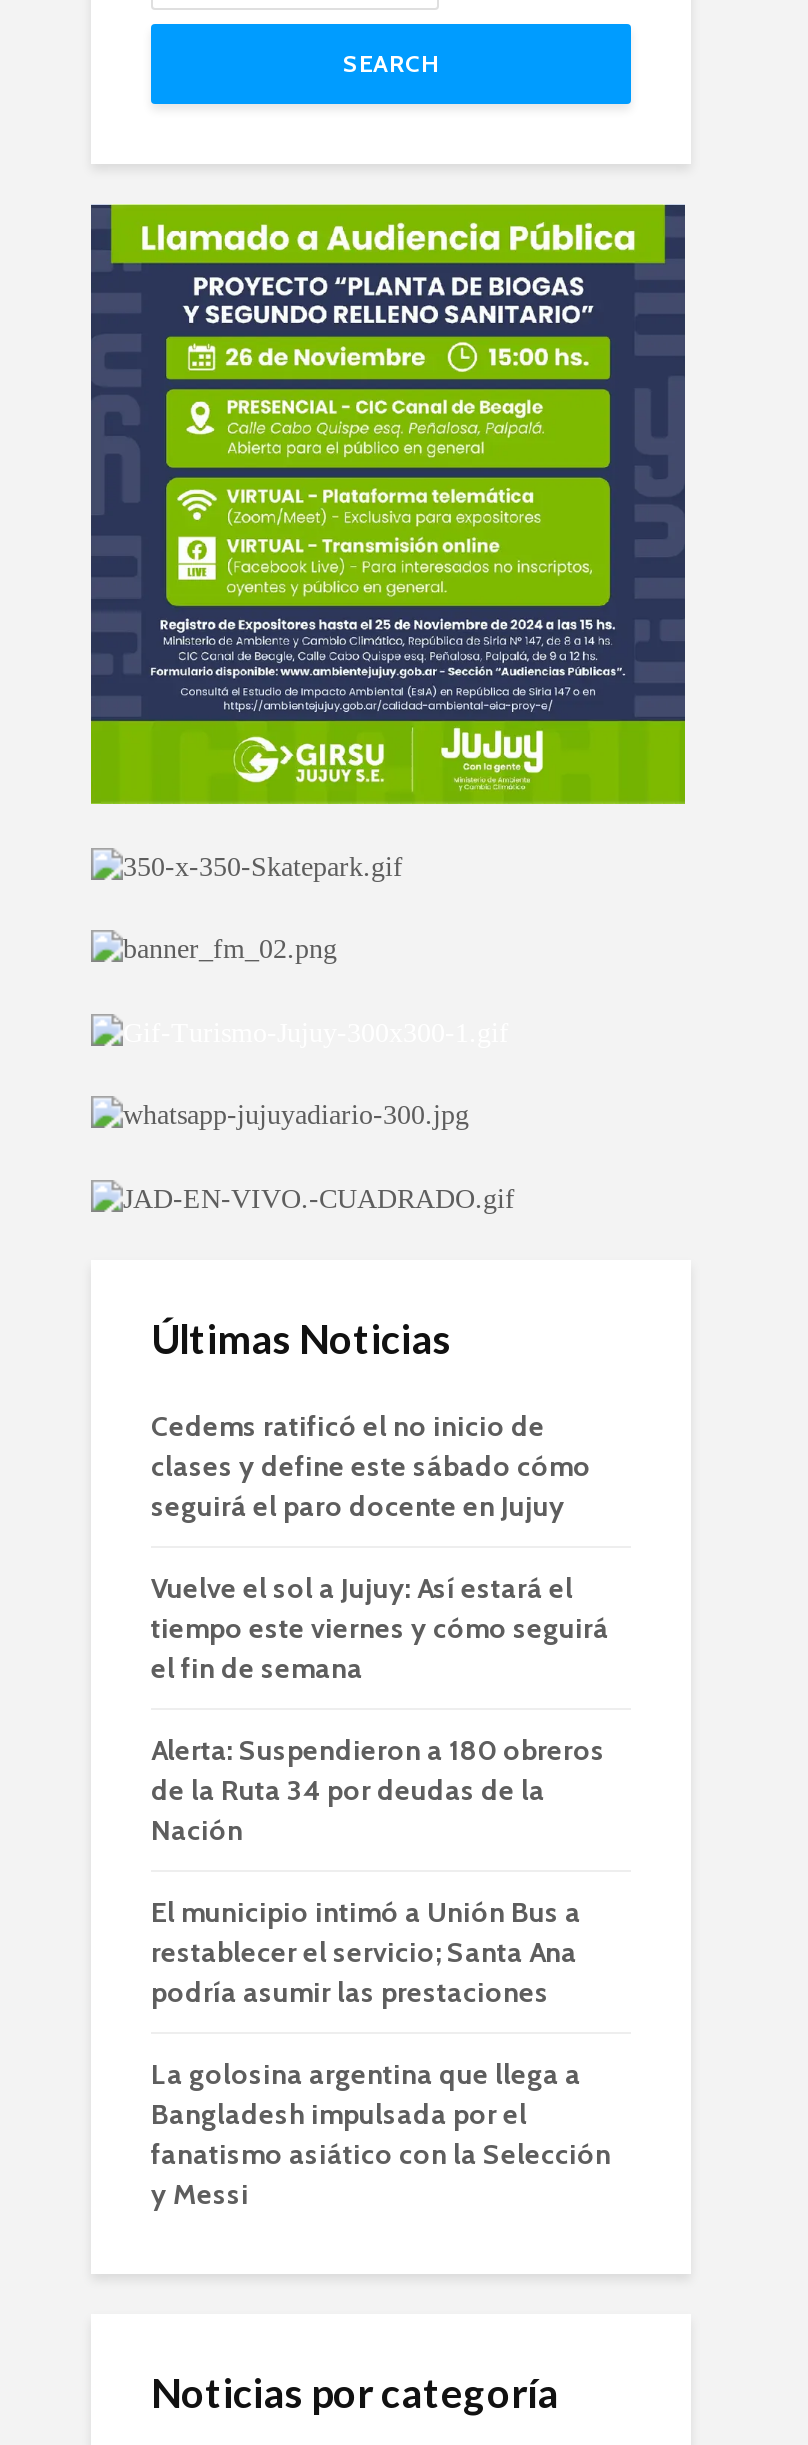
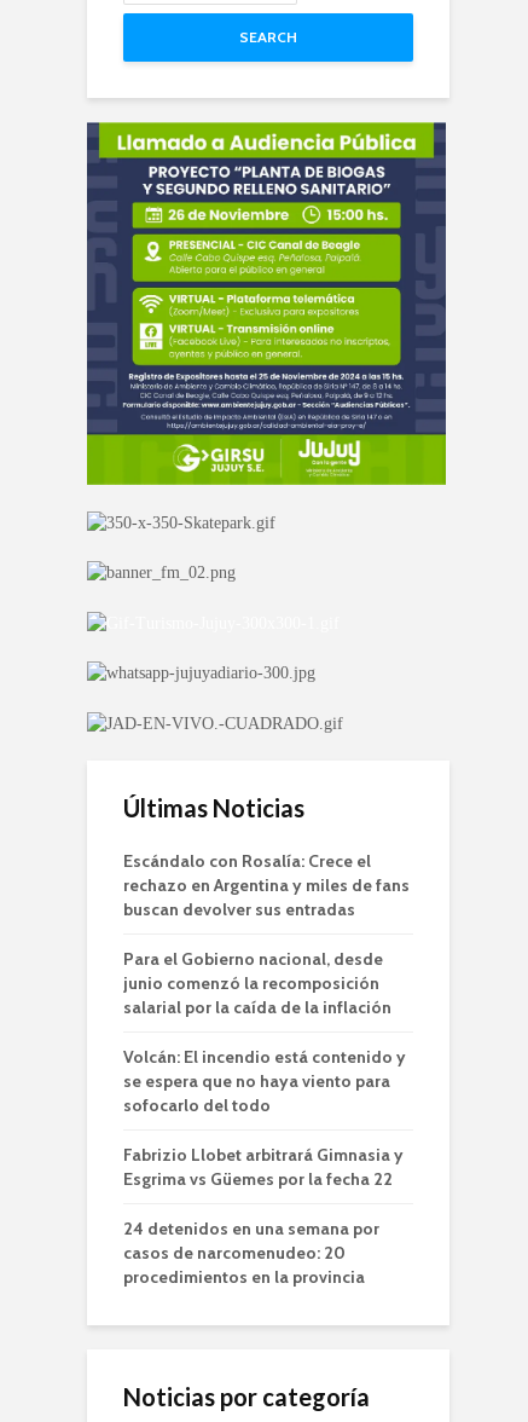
- Cedems ratificó el no inicio de
- clases y define este sábado cómo
- seguirá el paro docente en Jujuy
+ Escándalo con Rosalía: Crece el
+ rechazo en Argentina y miles de fans
+ buscan devolver sus entradas

- Vuelve el sol a Jujuy: Así estará el
- tiempo este viernes y cómo seguirá
- el fin de semana
+ Para el Gobierno nacional, desde
+ junio comenzó la recomposición
+ salarial por la caída de la inflación

- Alerta: Suspendieron a 180 obreros
- de la Ruta 34 por deudas de la
- Nación
+ Volcán: El incendio está contenido y
+ se espera que no haya viento para
+ sofocarlo del todo

- El municipio intimó a Unión Bus a
- restablecer el servicio; Santa Ana
- podría asumir las prestaciones
+ Fabrizio Llobet arbitrará Gimnasia y
+ Esgrima vs Güemes por la fecha 22

- La golosina argentina que llega a
- Bangladesh impulsada por el
- fanatismo asiático con la Selección
- y Messi
+ 24 detenidos en una semana por
+ casos de narcomenudeo: 20
+ procedimientos en la provincia
